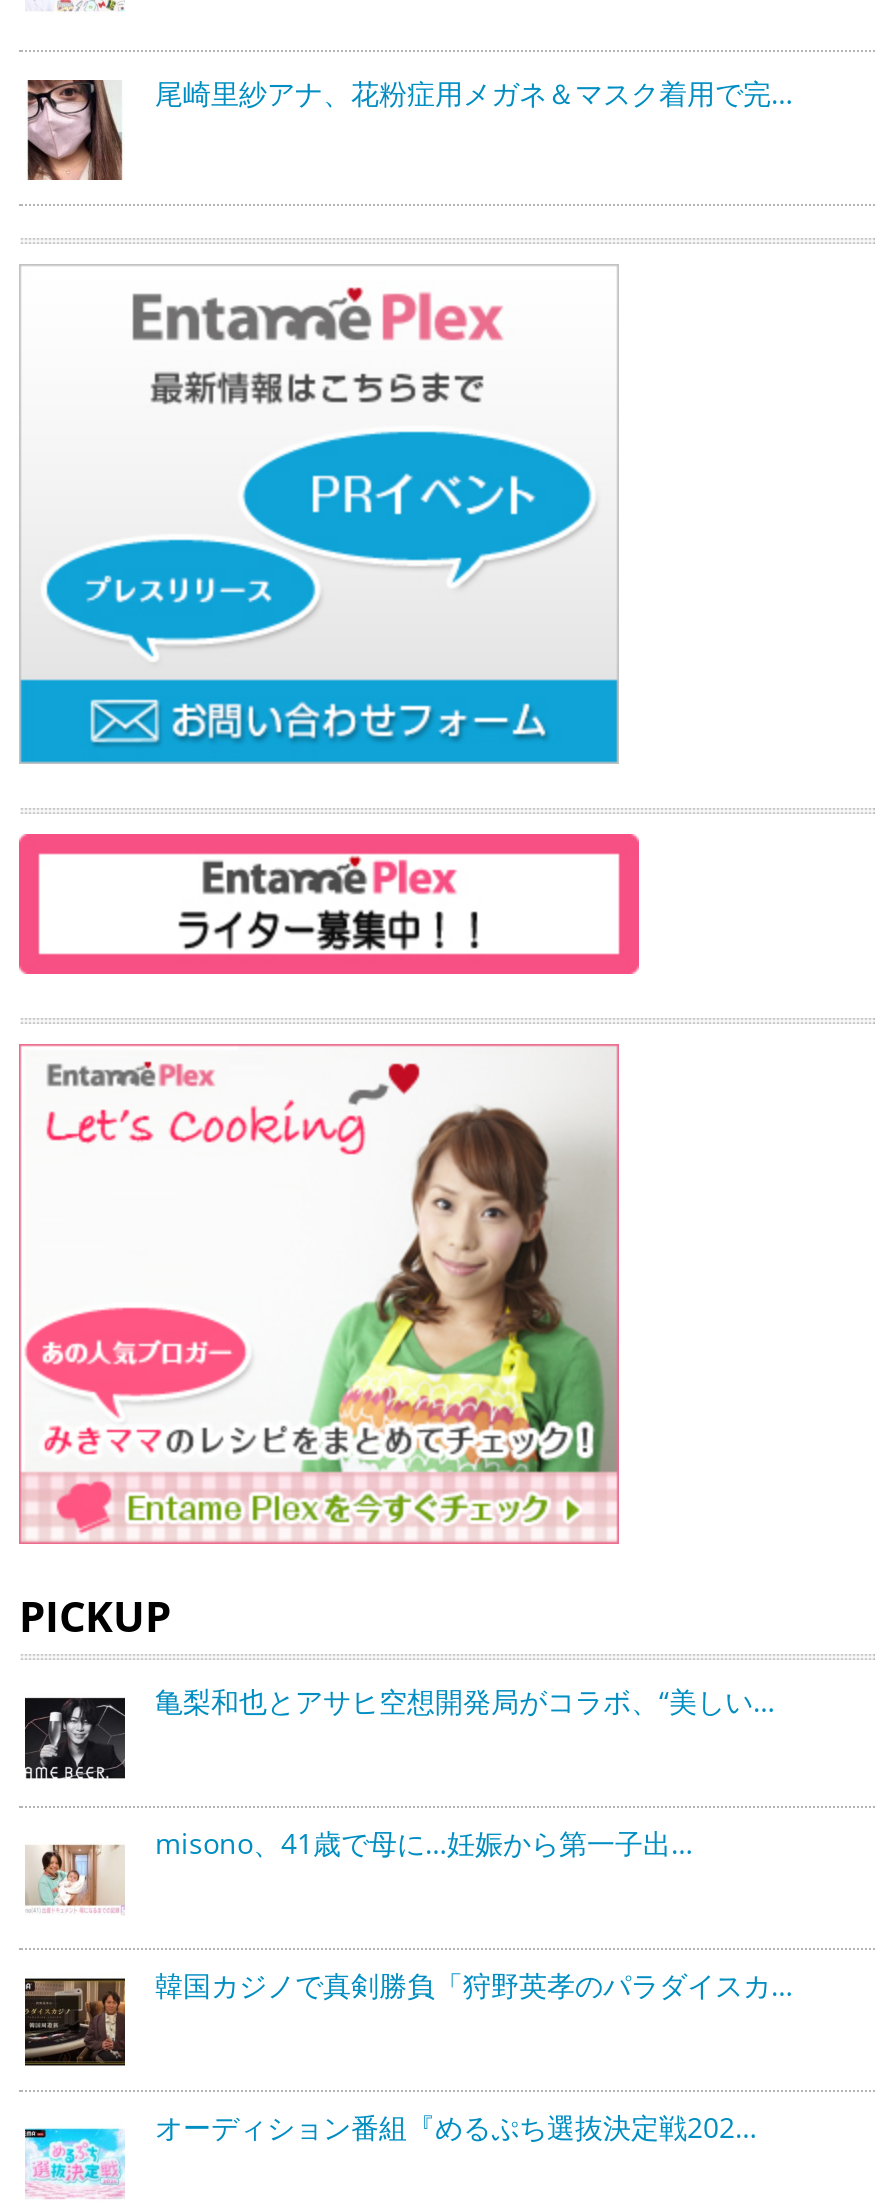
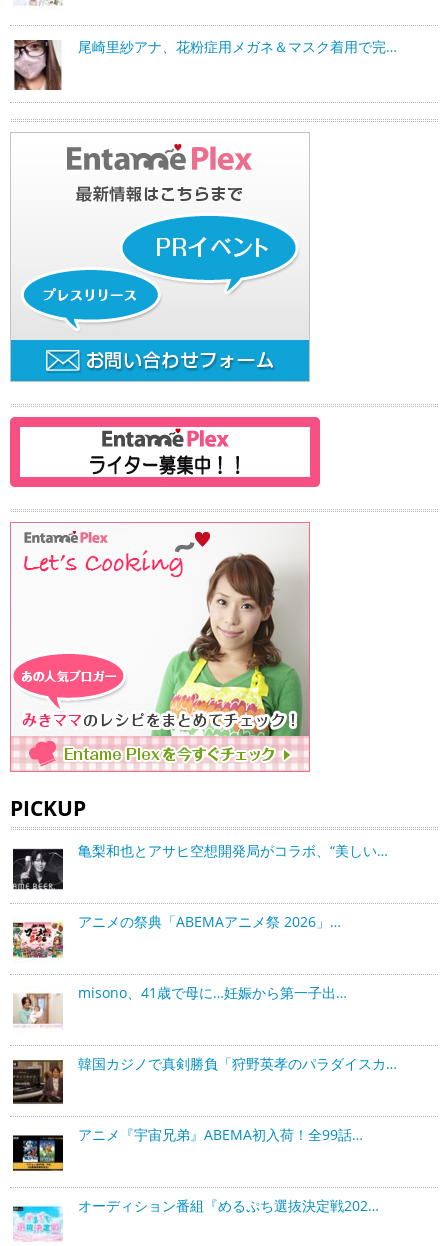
+ [image]
+ アニメの祭典「ABEMAアニメ祭 2026」…

+ [image]
+ アニメ『宇宙兄弟』ABEMA初入荷！全99話…
